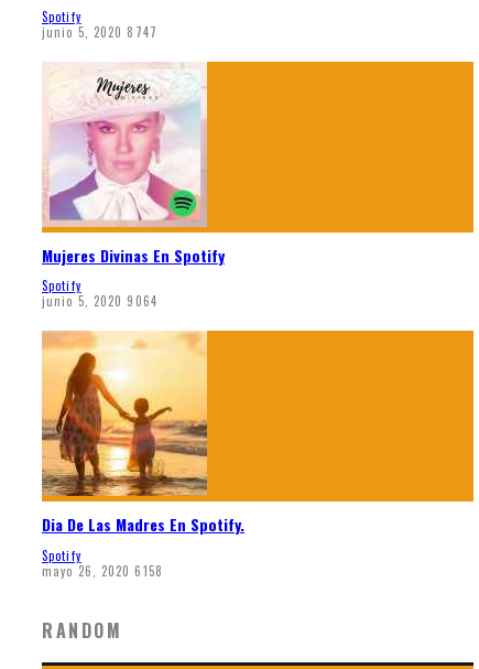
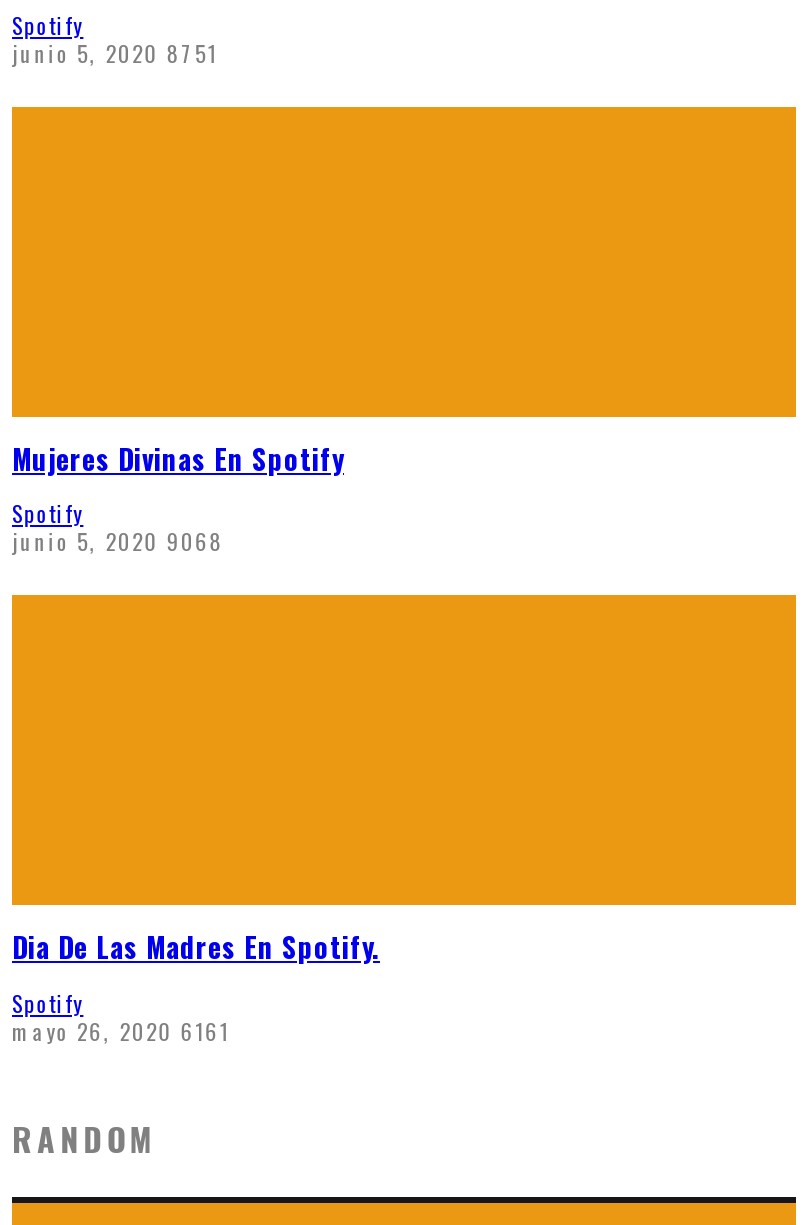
- junio 5, 2020 8747
+ junio 5, 2020 8751

- [image]

- junio 5, 2020 9064
+ junio 5, 2020 9068

- [image]

- mayo 26, 2020 6158
+ mayo 26, 2020 6161
